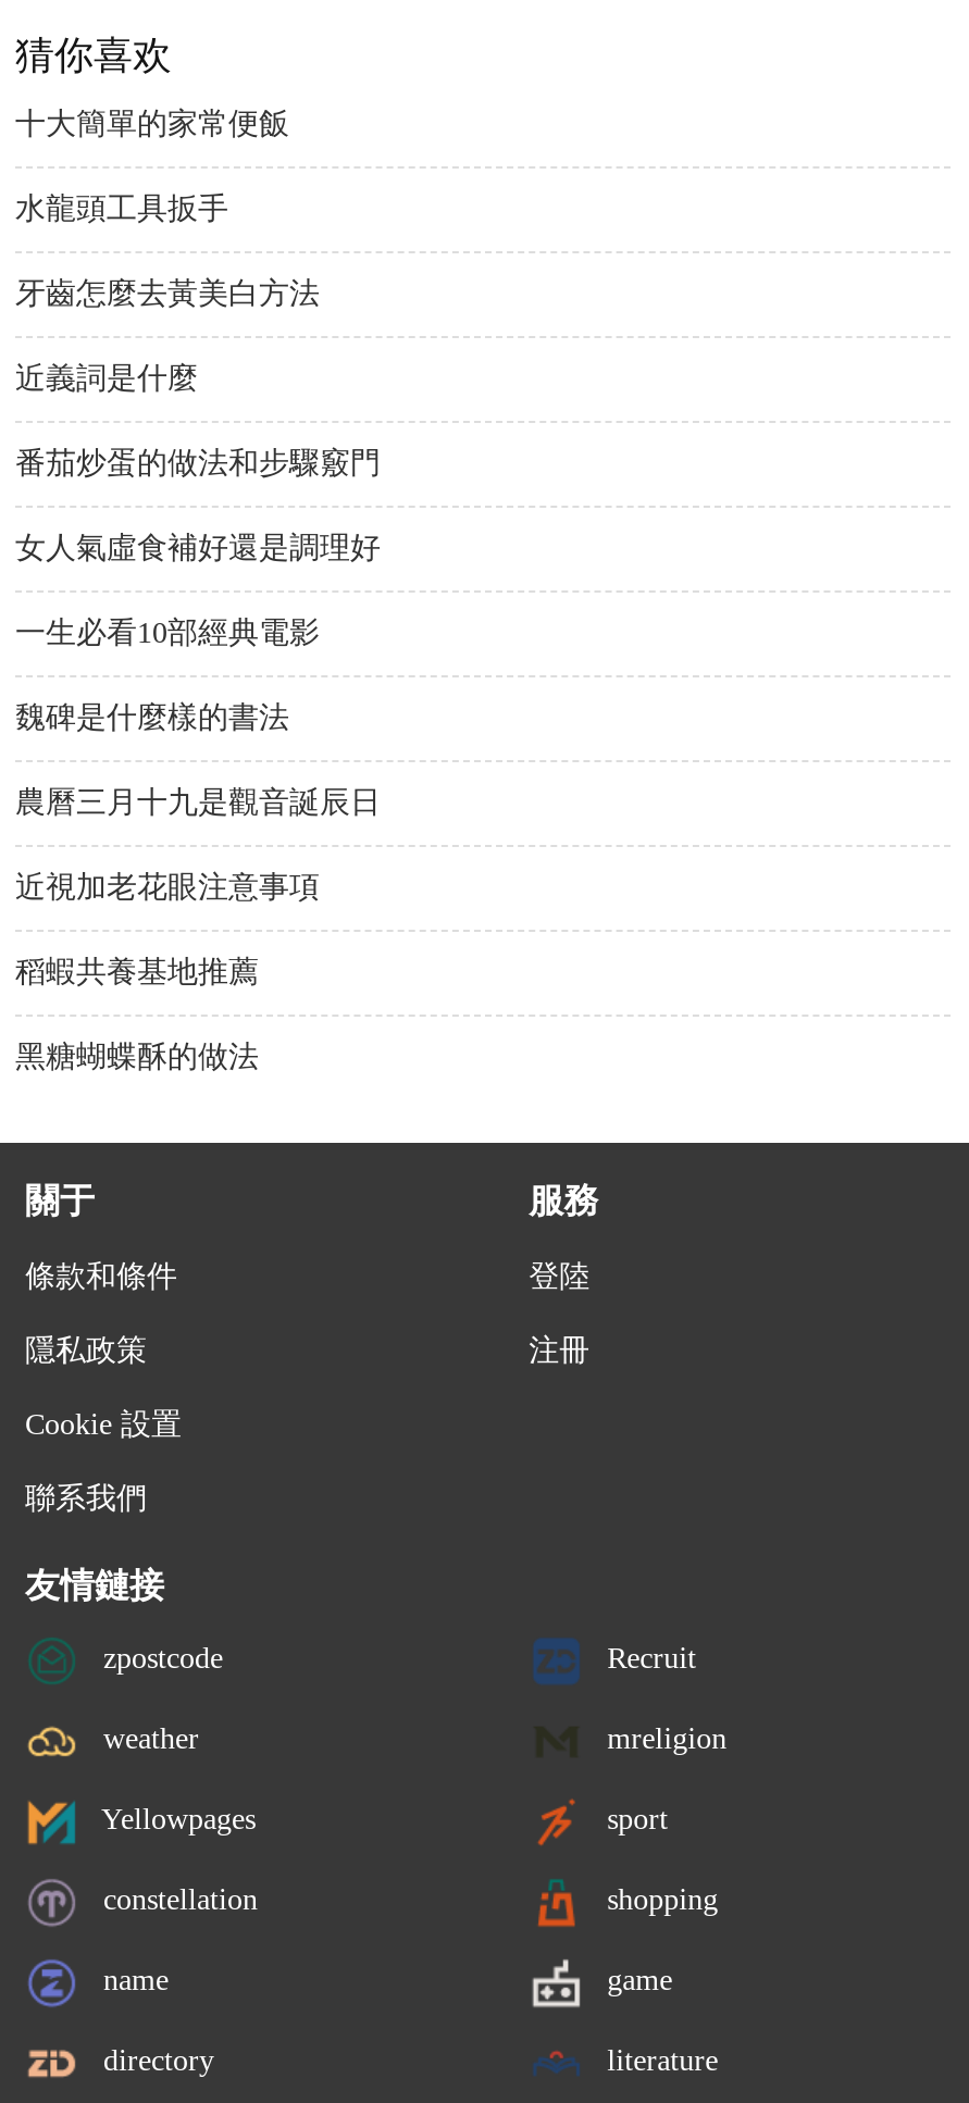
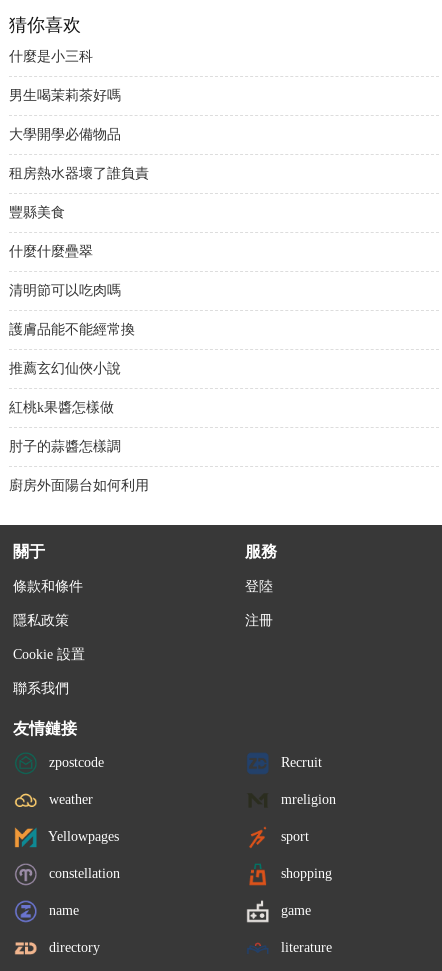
- 十大簡單的家常便飯
+ 什麼是小三科

- 水龍頭工具扳手
+ 男生喝茉莉茶好嗎

- 牙齒怎麼去黃美白方法
+ 大學開學必備物品

- 近義詞是什麼
+ 租房熱水器壞了誰負責

- 番茄炒蛋的做法和步驟竅門
+ 豐縣美食

- 女人氣虛食補好還是調理好
+ 什麼什麼疊翠

- 一生必看10部經典電影
+ 清明節可以吃肉嗎

- 魏碑是什麼樣的書法
+ 護膚品能不能經常換

- 農曆三月十九是觀音誕辰日
+ 推薦玄幻仙俠小說

- 近視加老花眼注意事項
+ 紅桃k果醬怎樣做

- 稻蝦共養基地推薦
+ 肘子的蒜醬怎樣調

- 黑糖蝴蝶酥的做法
+ 廚房外面陽台如何利用
